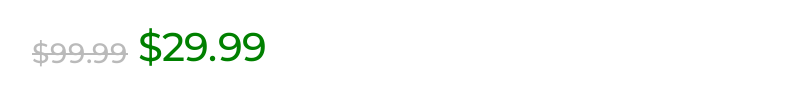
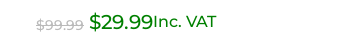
+ Inc. VAT
